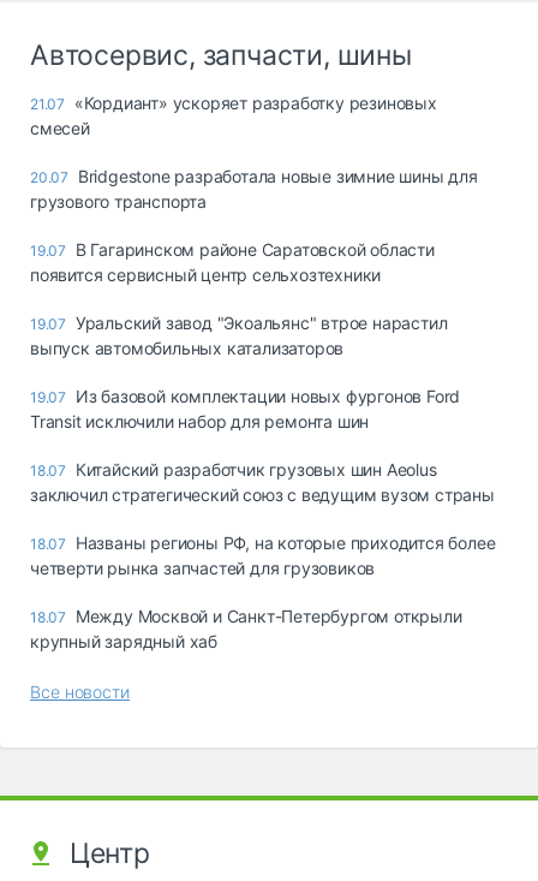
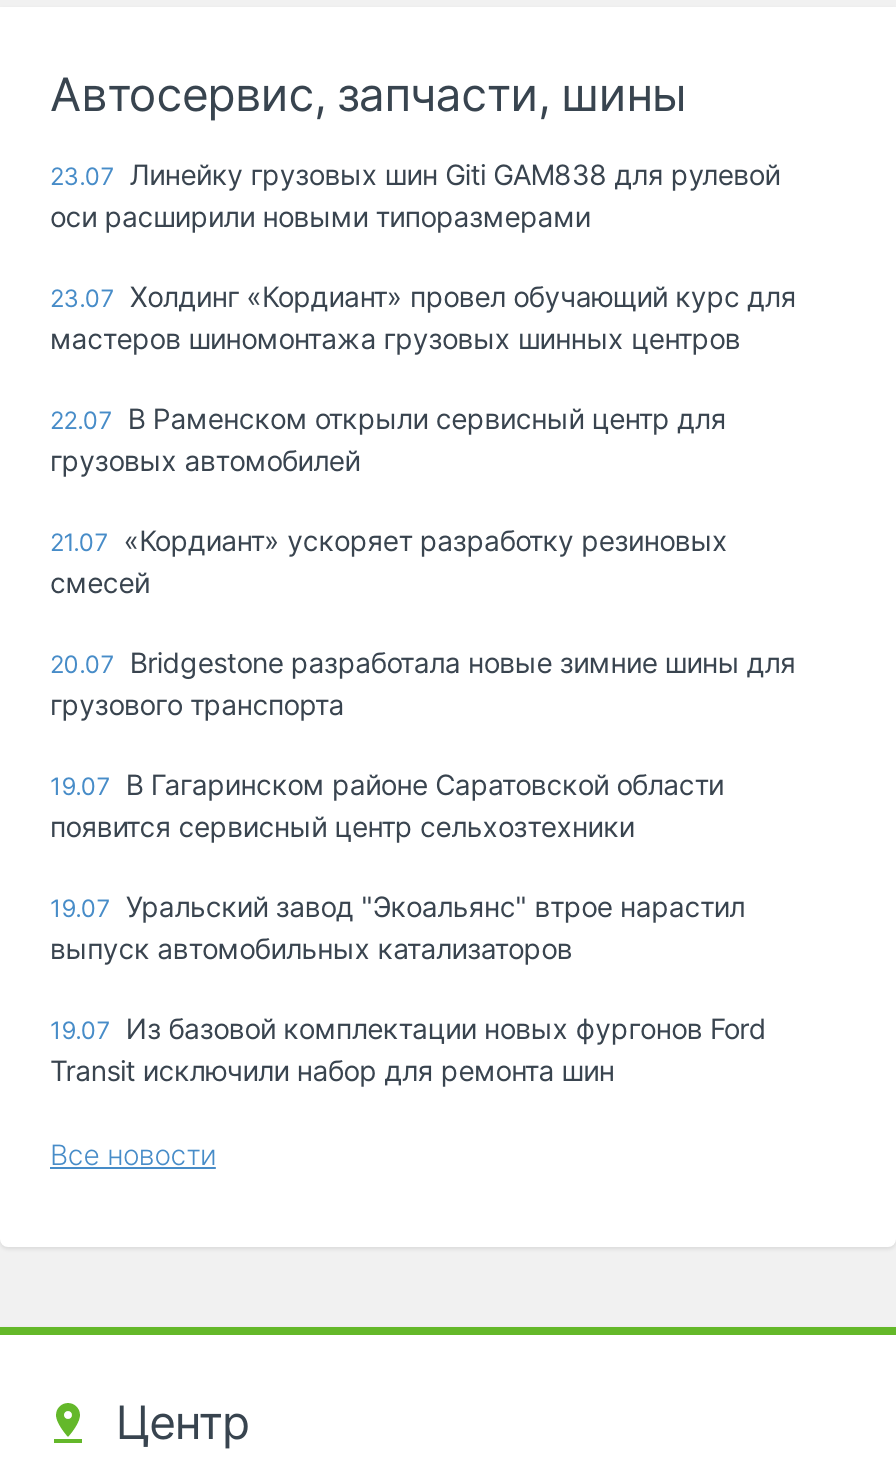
+ 23.07 Линейку грузовых шин Giti GAM838 для рулевой
+ оси расширили новыми типоразмерами
+ 23.07 Холдинг «Кордиант» провел обучающий курс для
+ мастеров шиномонтажа грузовых шинных центров
+ 22.07 В Раменском открыли сервисный центр для
+ грузовых автомобилей

moved down: 21.07 «Кордиант» ускоряет разработку резиновых | смесей | 20.07 Bridgestone разработала новые зимние шины для | ... | 19.07 Из базовой комплектации новых фургонов Ford | Transit исключили набор для ремонта шин

- 18.07 Китайский разработчик грузовых шин Aeolus
- заключил стратегический союз с ведущим вузом страны
- 18.07 Названы регионы РФ, на которые приходится более
- четверти рынка запчастей для грузовиков
- 18.07 Между Москвой и Санкт-Петербургом открыли
- крупный зарядный хаб
